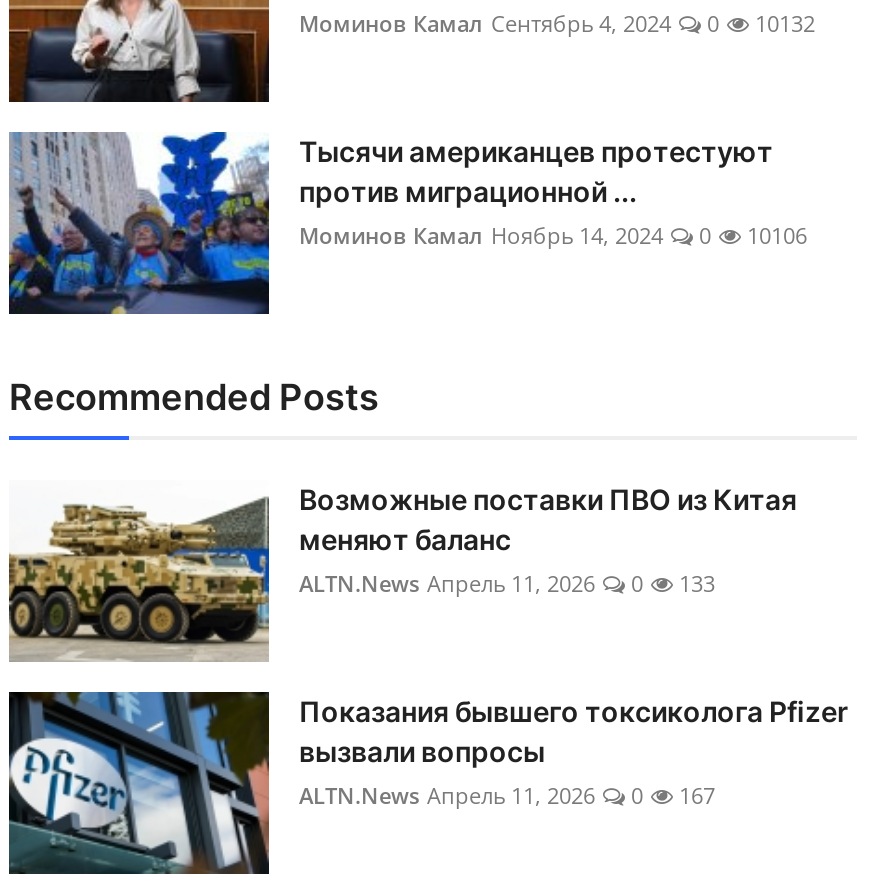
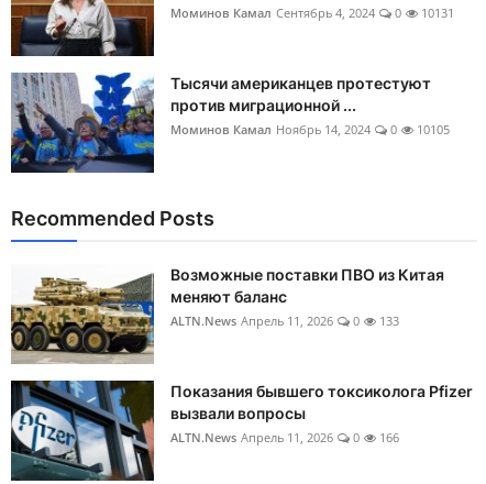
- Моминов Камал Сентябрь 4, 2024 0 10132
+ Моминов Камал Сентябрь 4, 2024 0 10131

- Моминов Камал Ноябрь 14, 2024 0 10106
+ Моминов Камал Ноябрь 14, 2024 0 10105

- ALTN.News Апрель 11, 2026 0 167
+ ALTN.News Апрель 11, 2026 0 166
